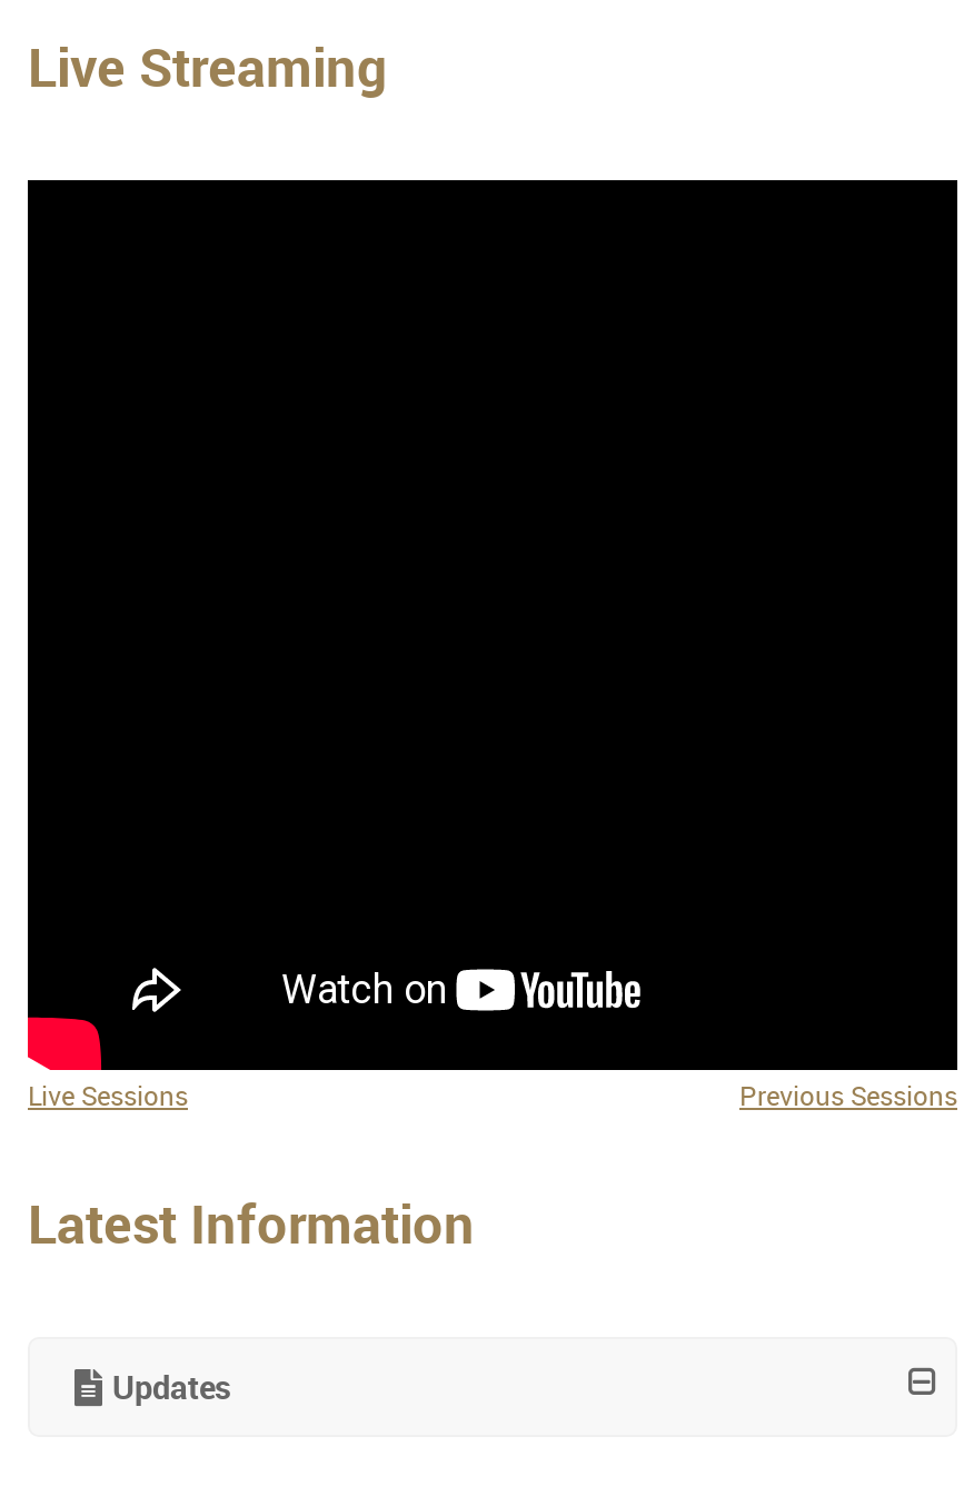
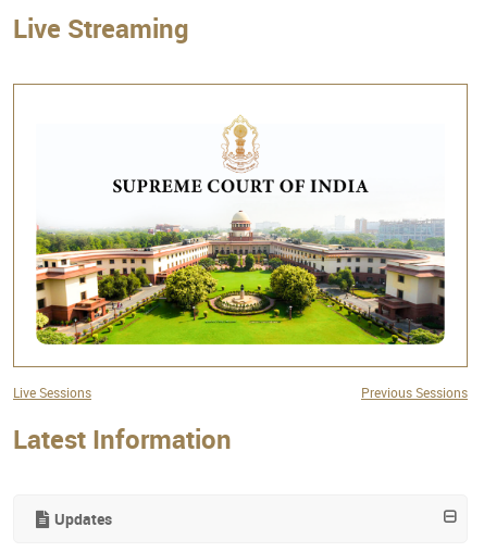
+ [image]
